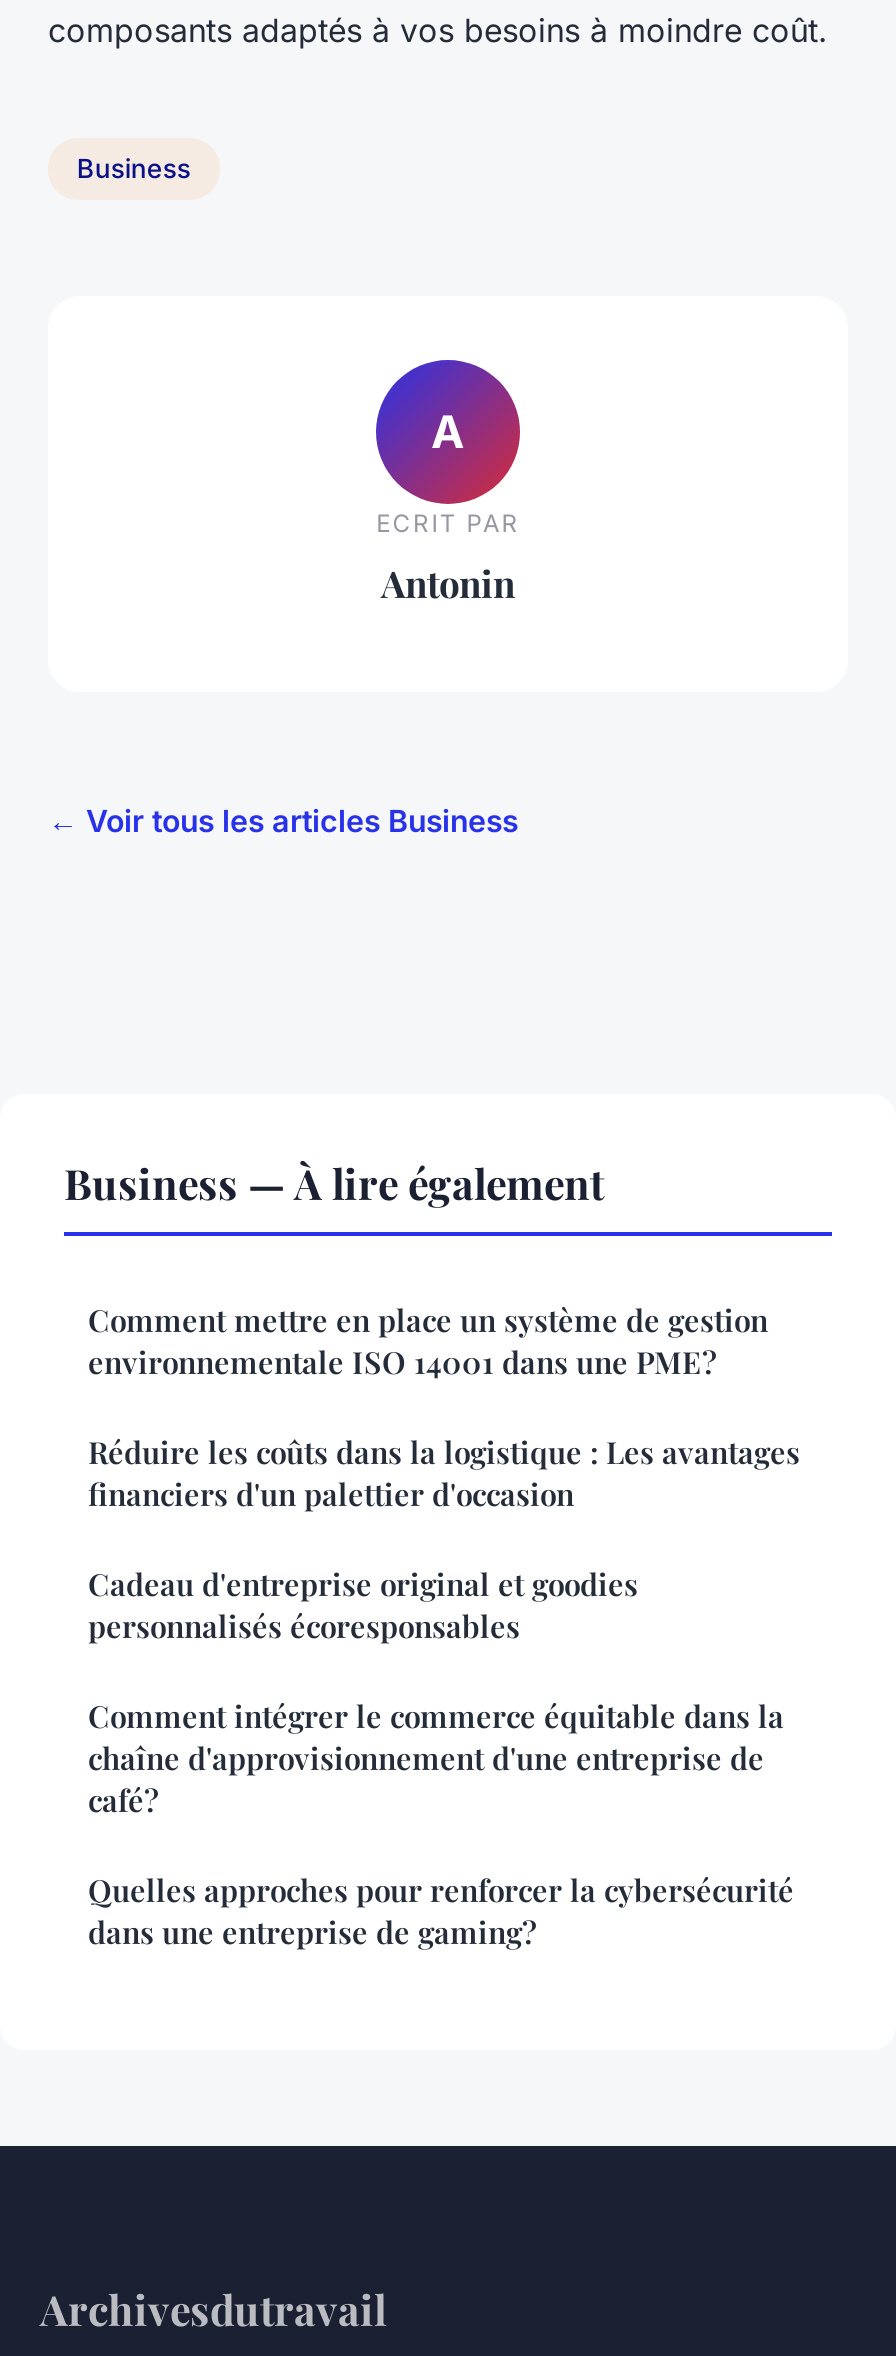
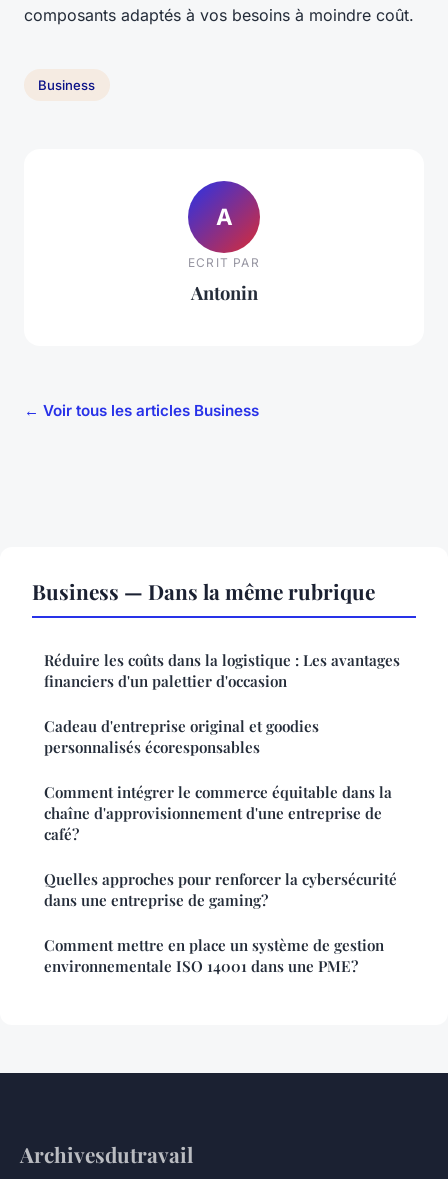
- Business — À lire également
+ Business — Dans la même rubrique

moved down: Comment mettre en place un système de gestion | environnementale ISO 14001 dans une PME?

moved up: Réduire les coûts dans la logistique : Les avantages | financiers d'un palettier d'occasion | Cadeau d'entreprise original et goodies | ... | Quelles approches pour renforcer la cybersécurité | dans une entreprise de gaming?
